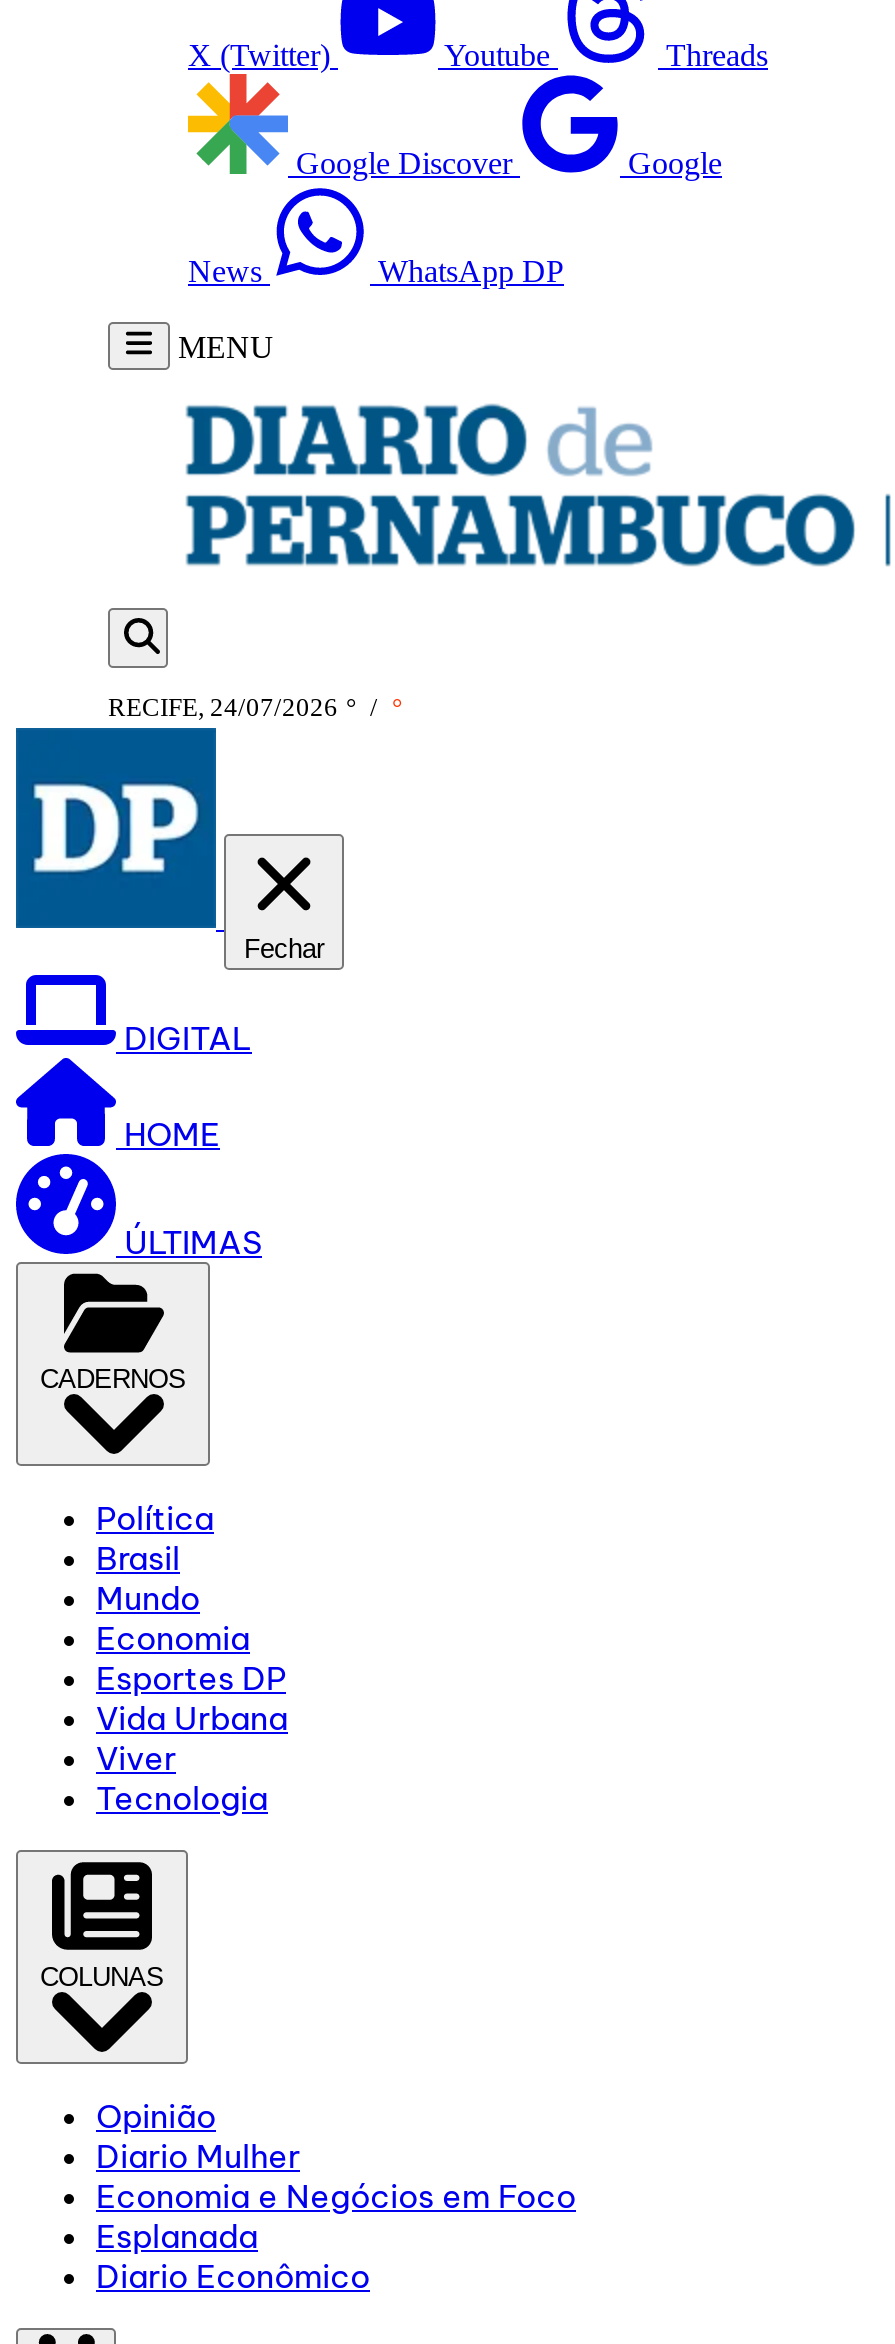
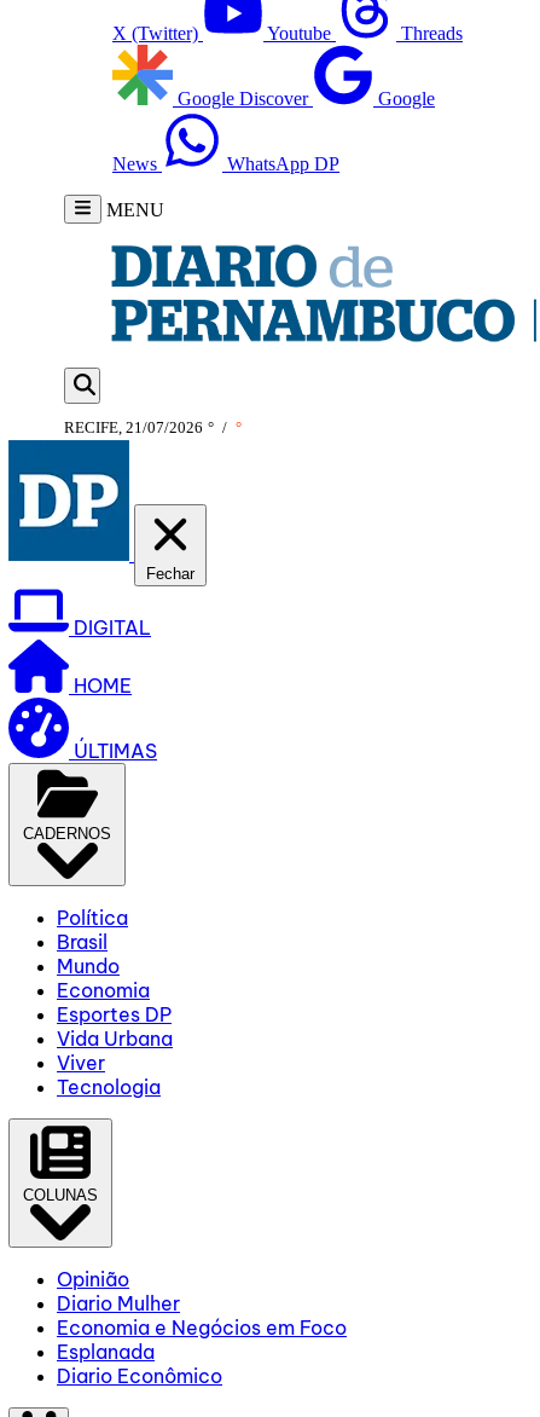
- RECIFE, 24/07/2026 ° / °
+ RECIFE, 21/07/2026 ° / °
